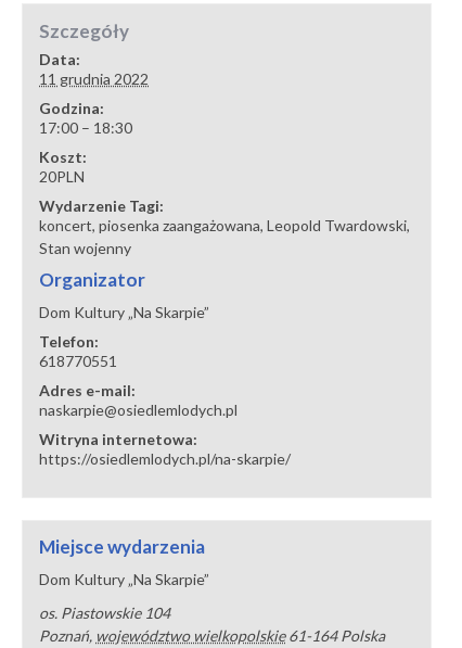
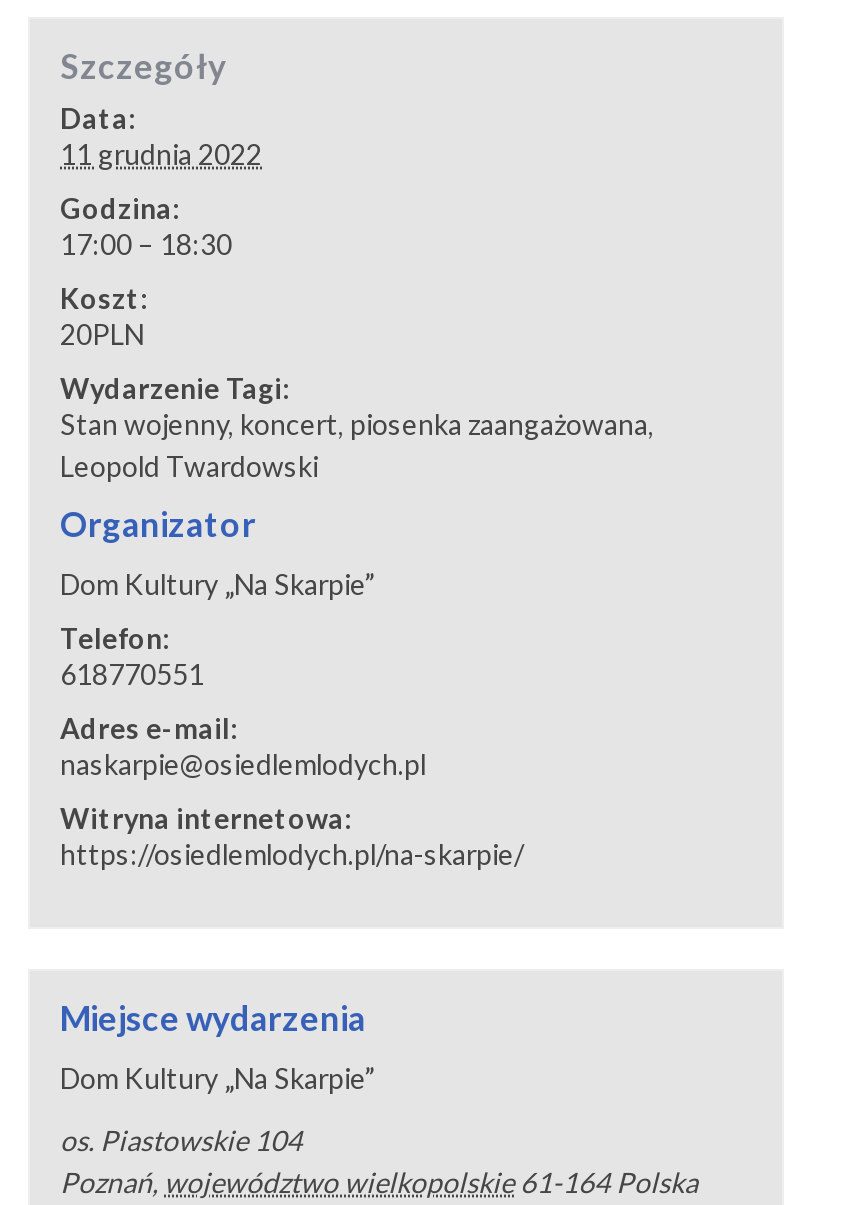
- koncert, piosenka zaangażowana, Leopold Twardowski,
- Stan wojenny
+ Stan wojenny, koncert, piosenka zaangażowana,
+ Leopold Twardowski
